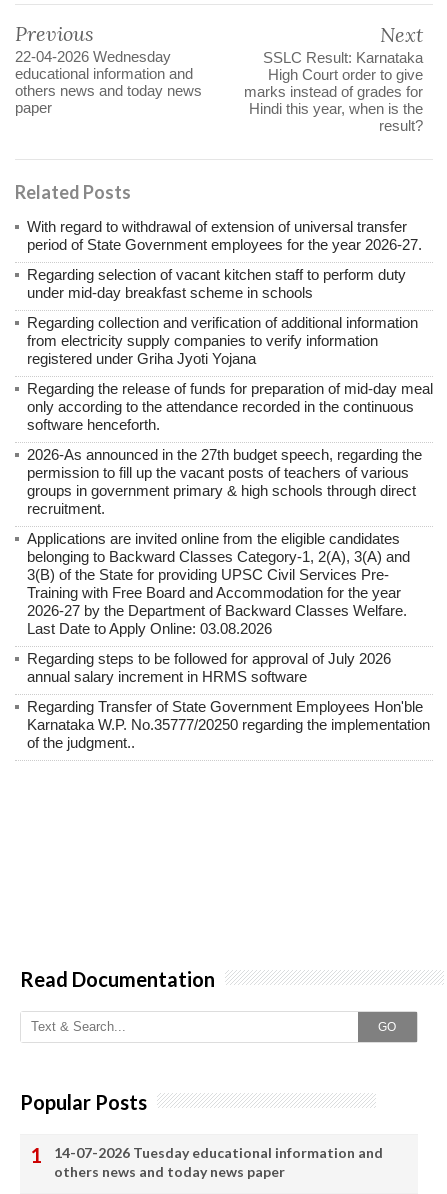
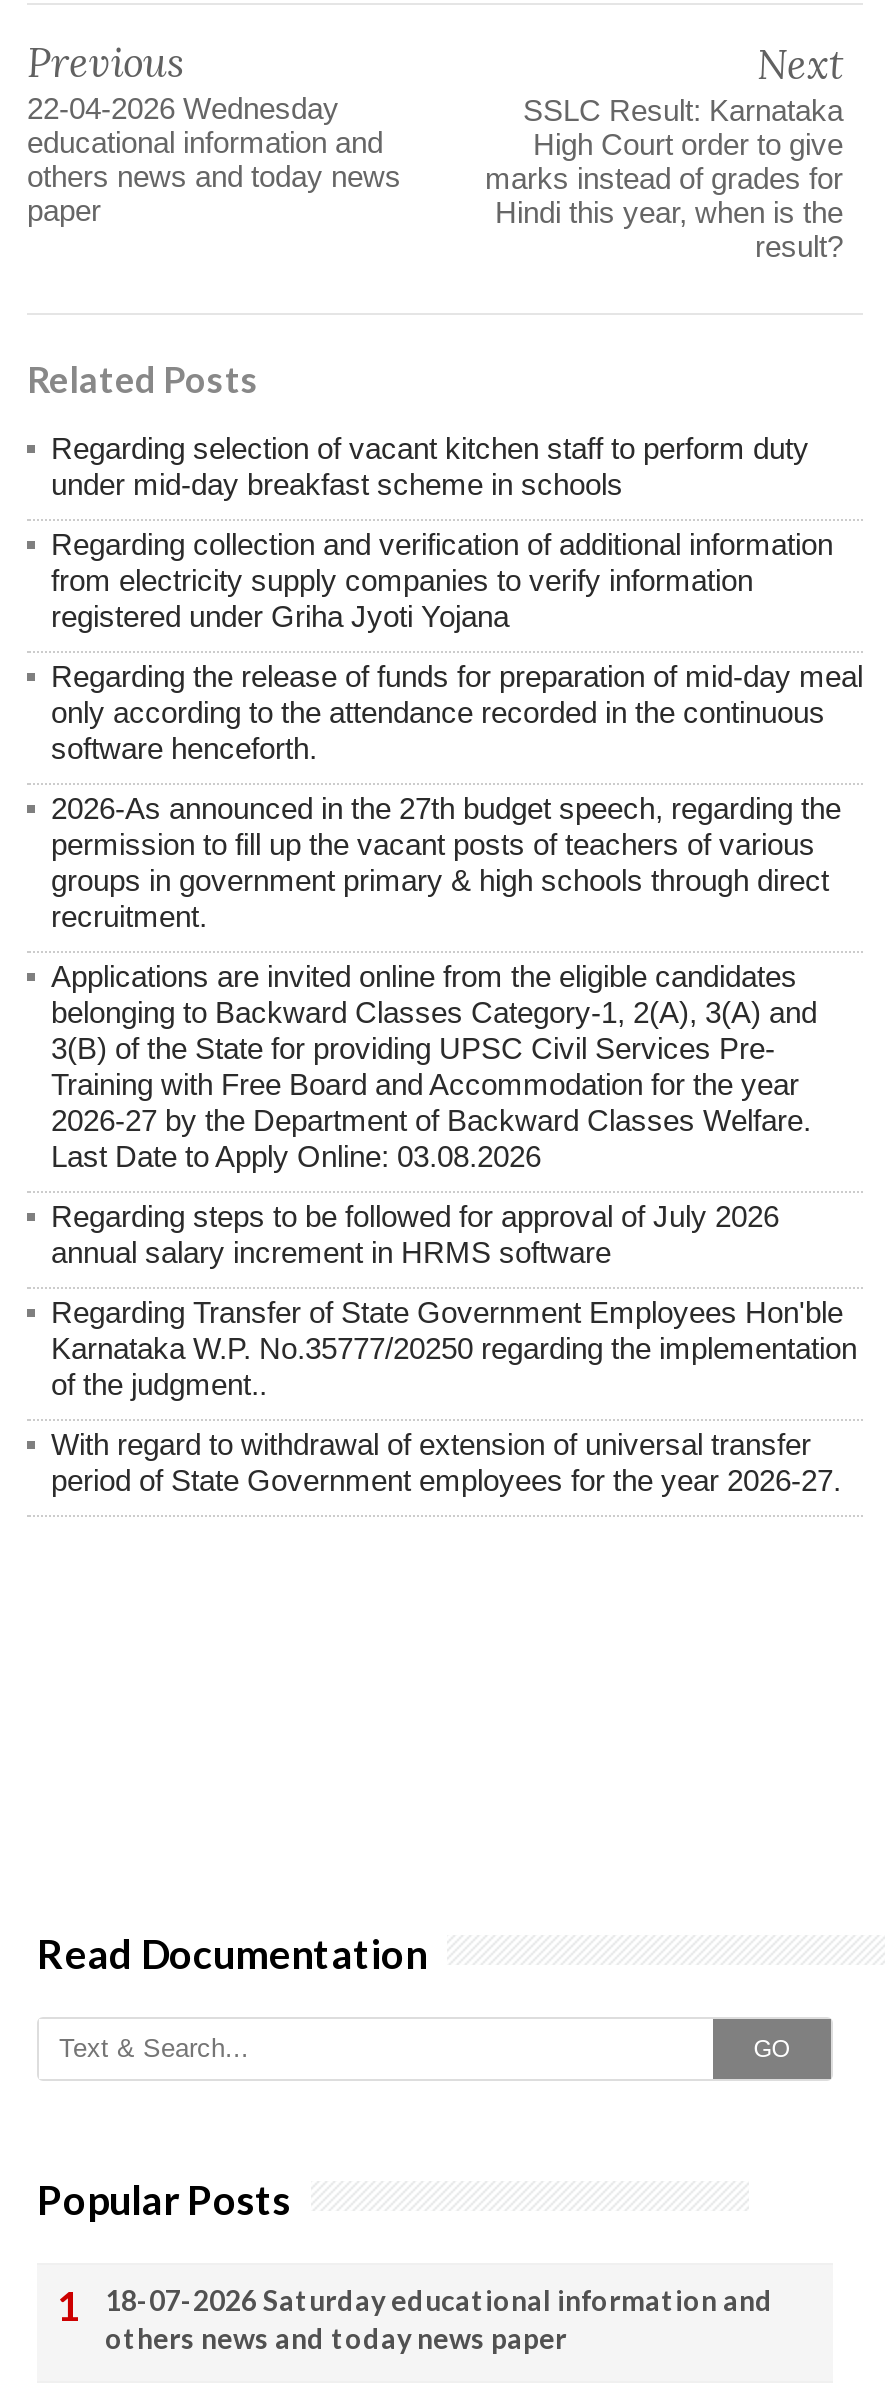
moved down: With regard to withdrawal of extension of universal transfer | period of State Government employees for the year 2026-27.

moved up: Regarding selection of vacant kitchen staff to perform duty | under mid-day breakfast scheme in schools | Regarding collection and verification of additional information | ... | Karnataka W.P. No.35777/20250 regarding the implementation | of the judgment..

- 14-07-2026 Tuesday educational information and
+ 18-07-2026 Saturday educational information and
